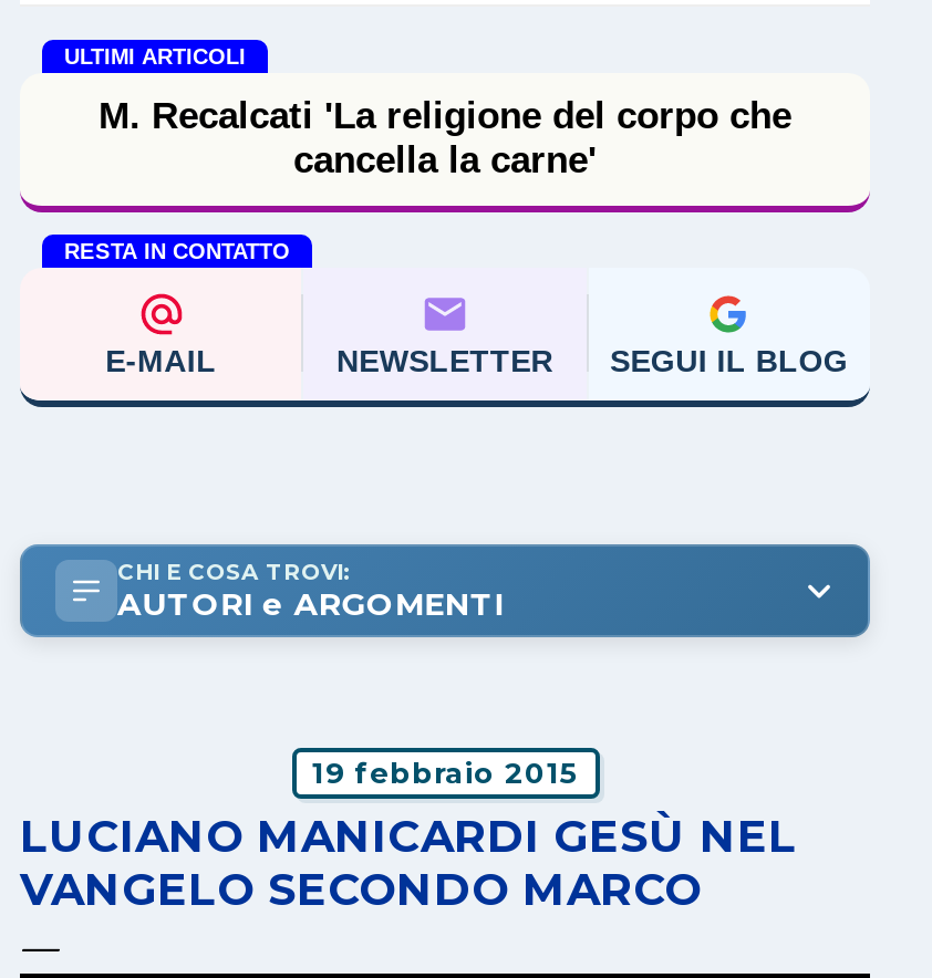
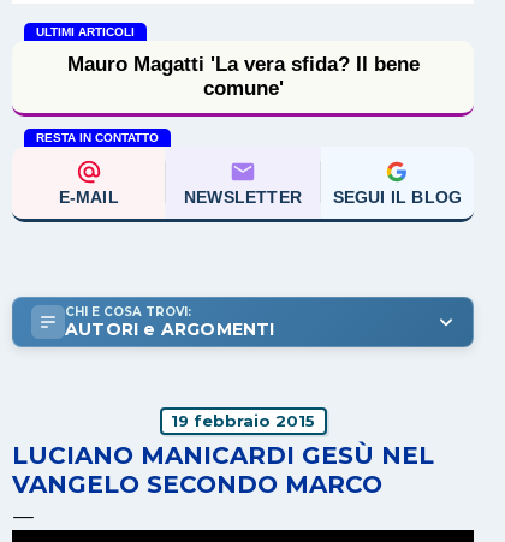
- M. Recalcati 'La religione del corpo che
- cancella la carne'
+ Mauro Magatti 'La vera sfida? Il bene
+ comune'
